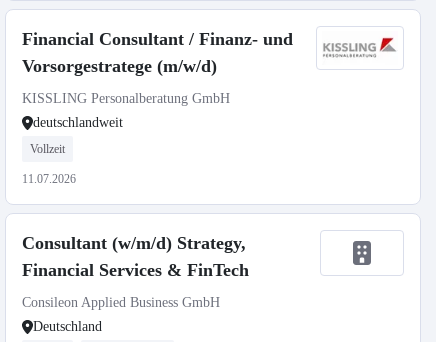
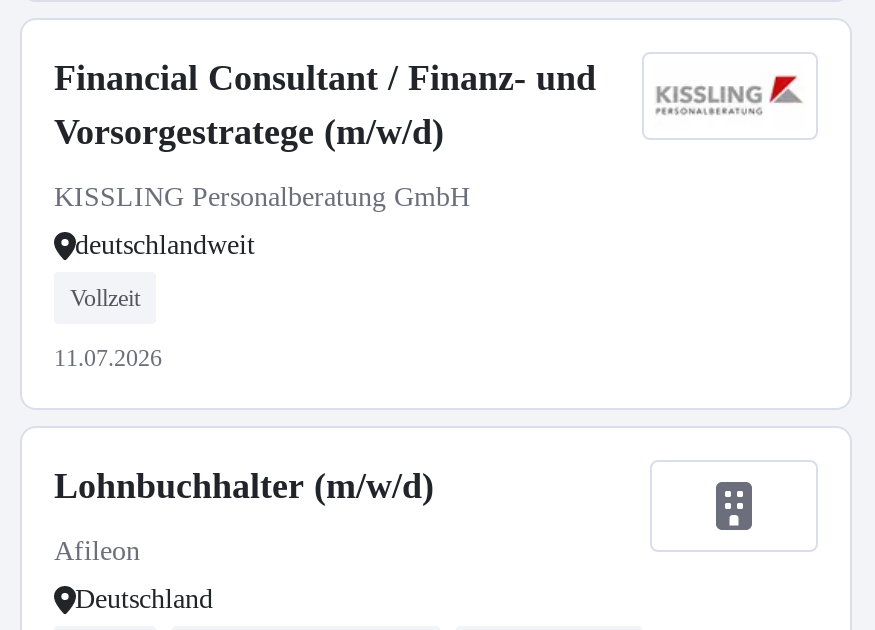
- Consultant (w/m/d) Strategy,
- Financial Services & FinTech
+ Lohnbuchhalter (m/w/d)

- Consileon Applied Business GmbH
+ Afileon
